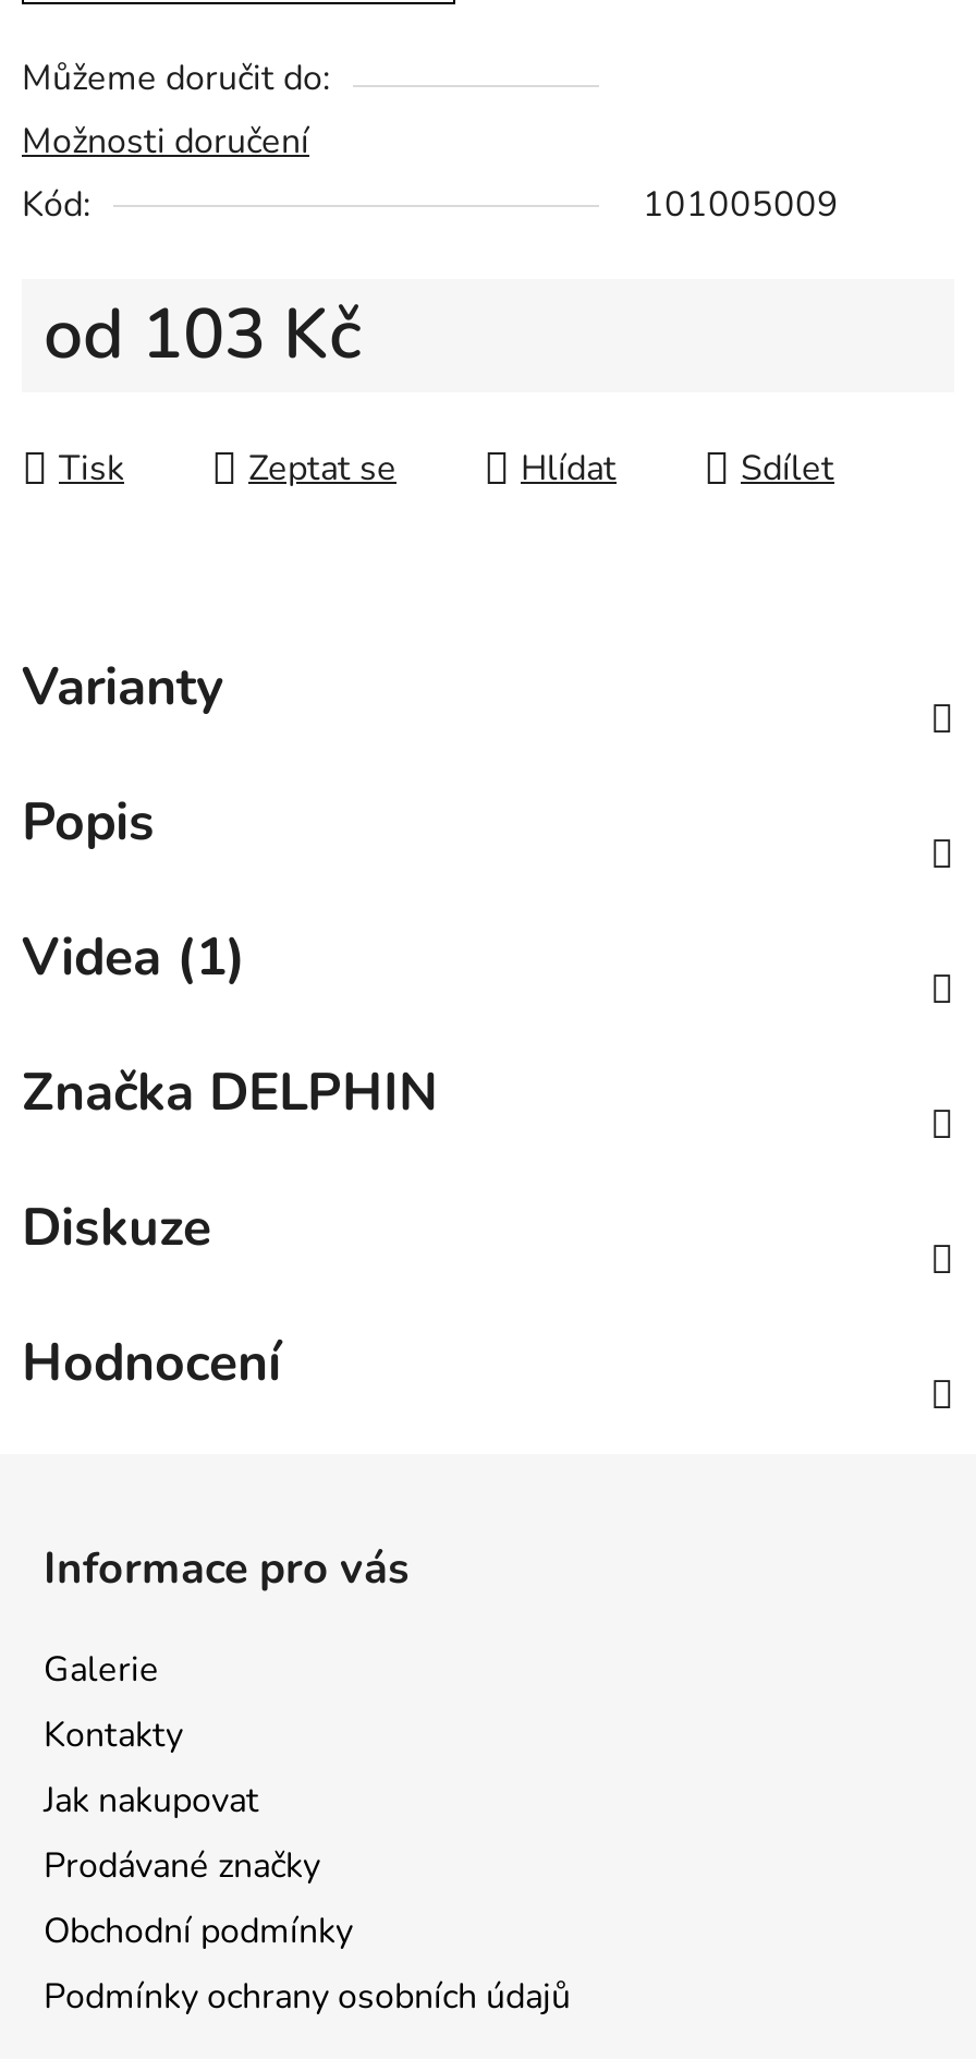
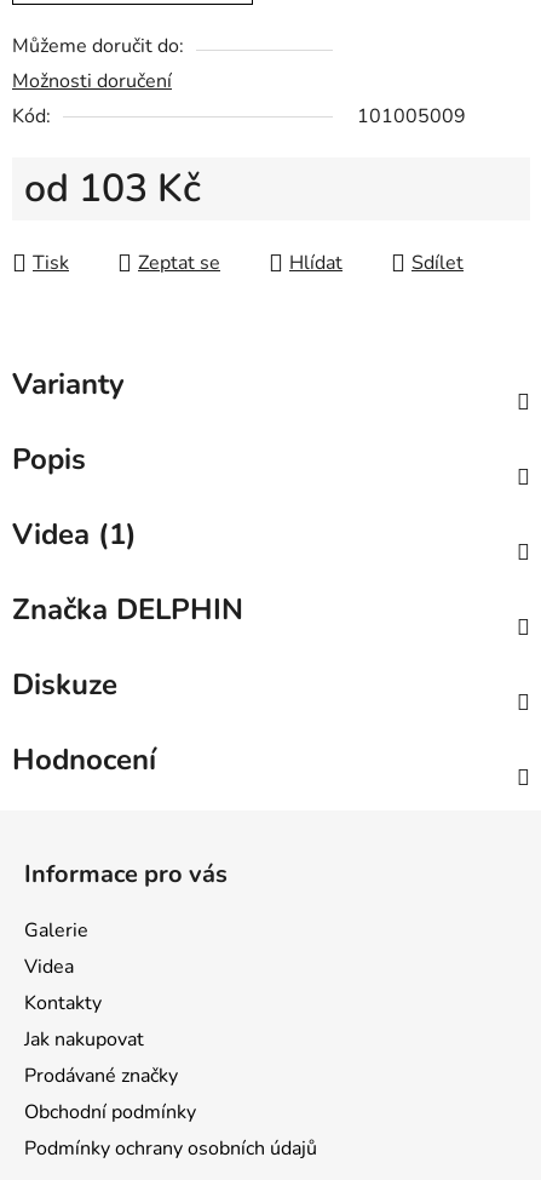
+ Videa
